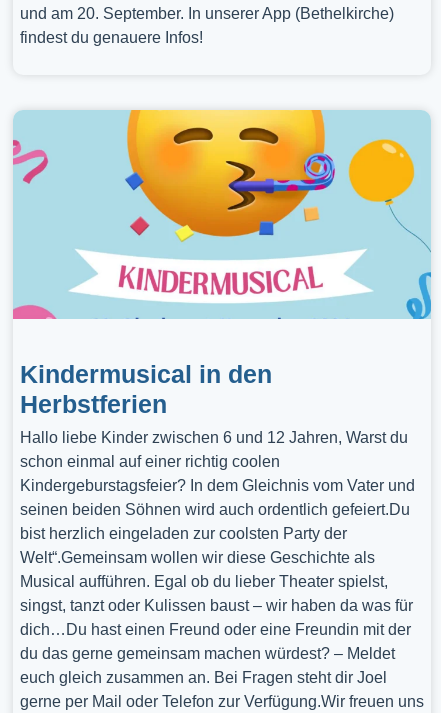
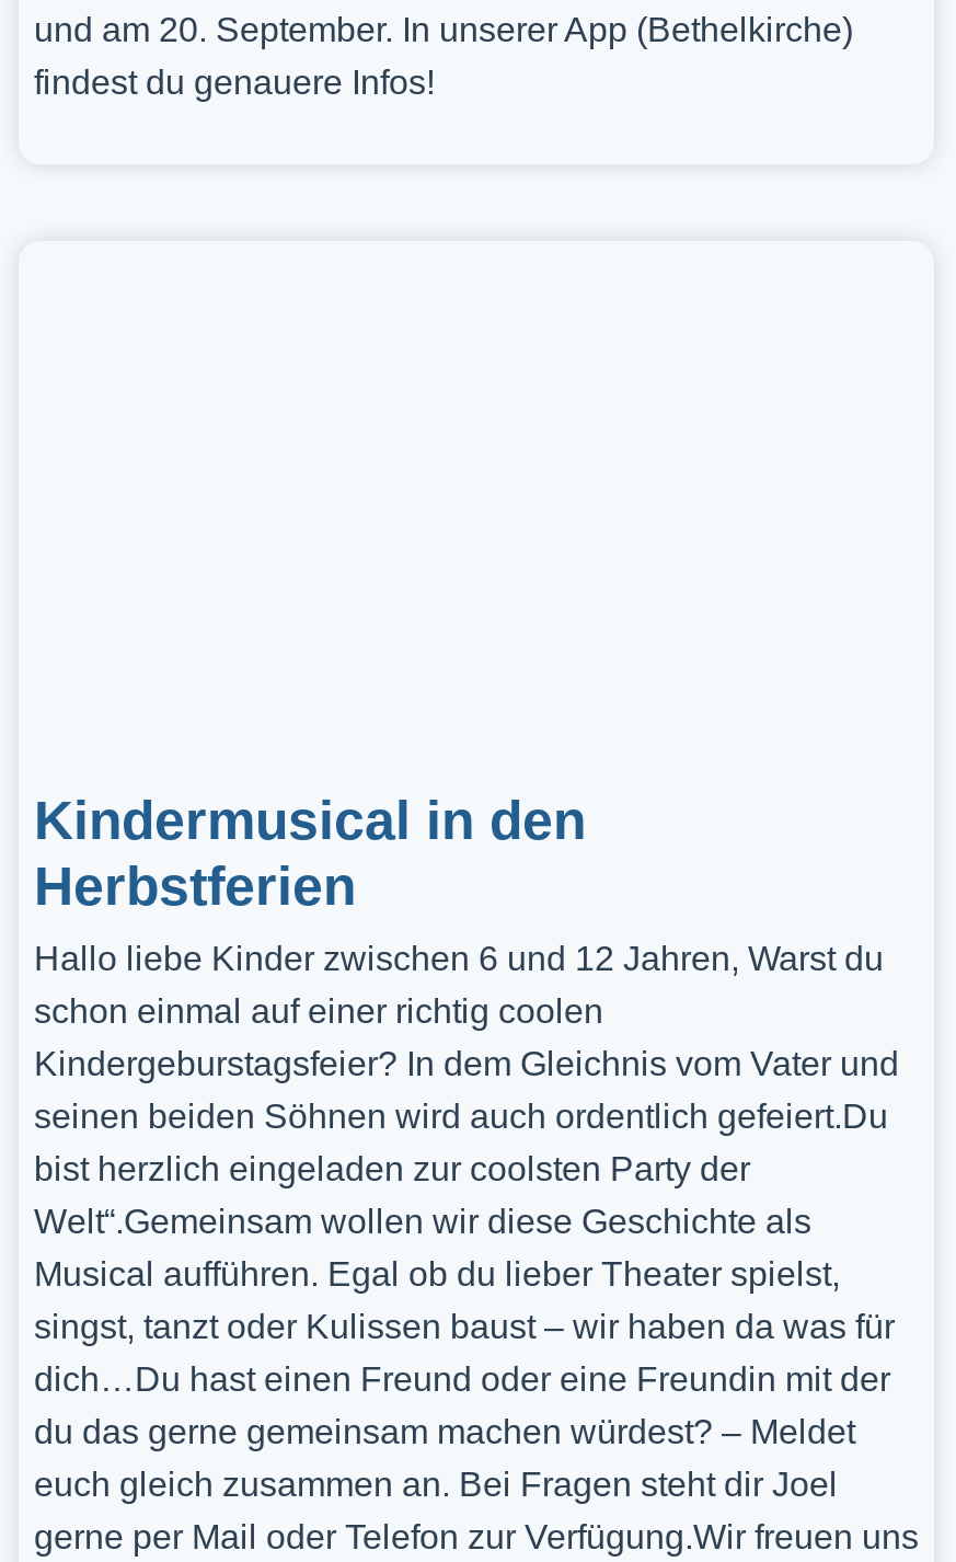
- [image]
